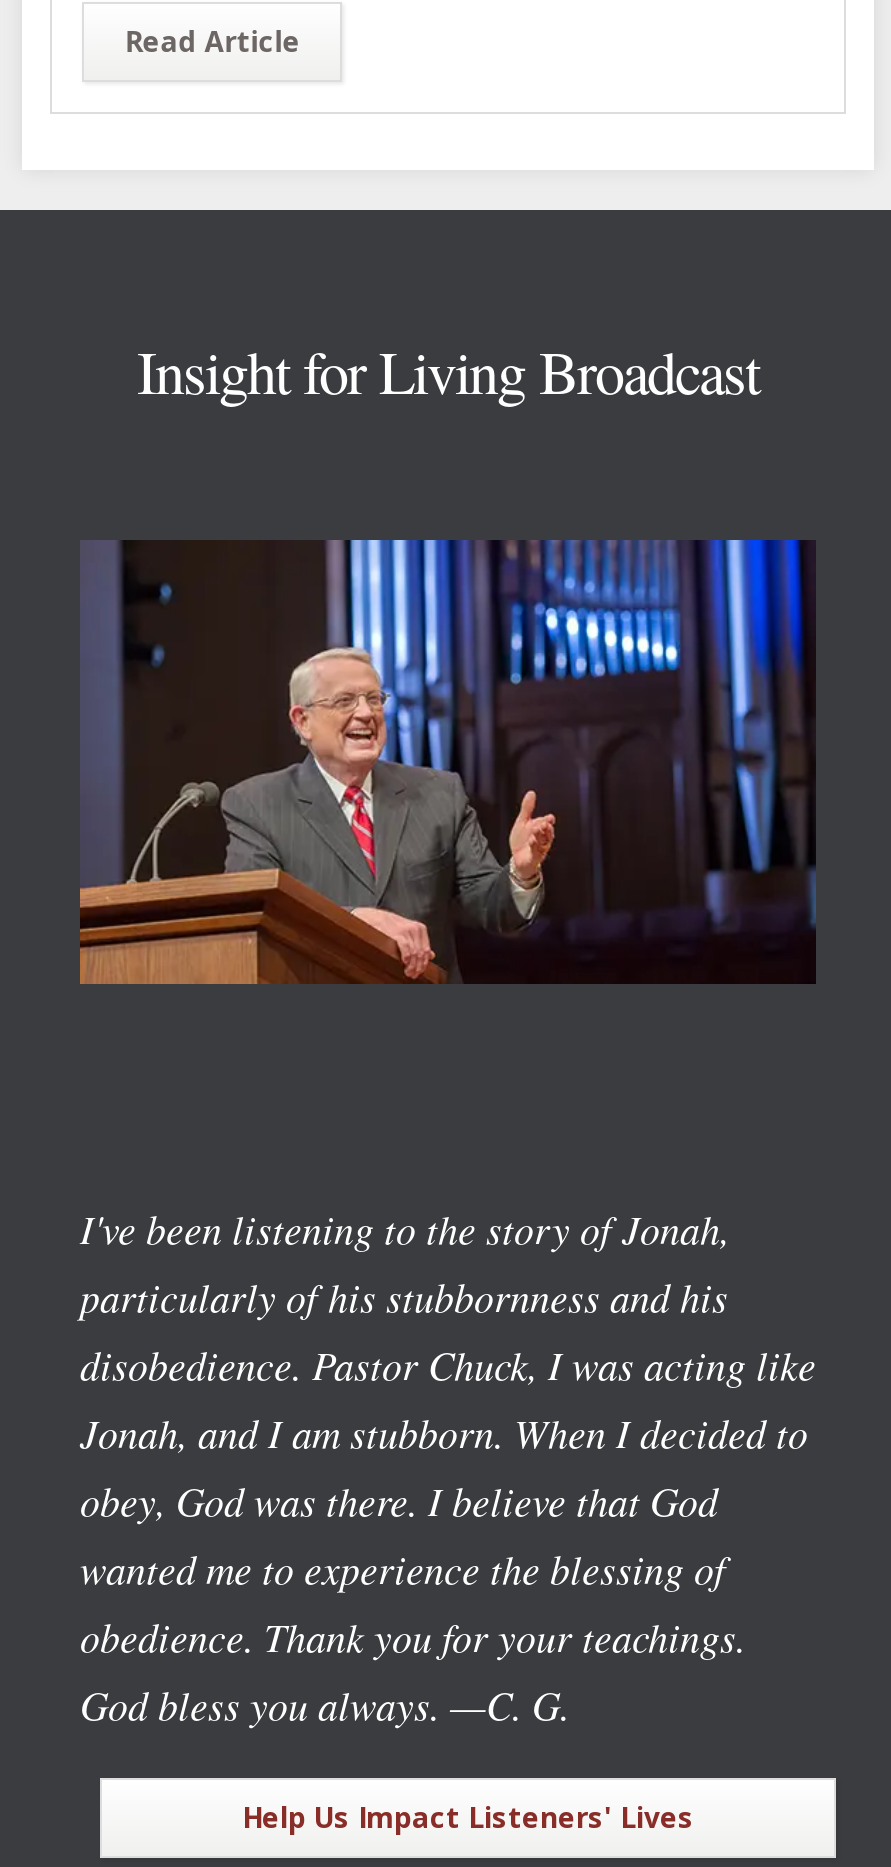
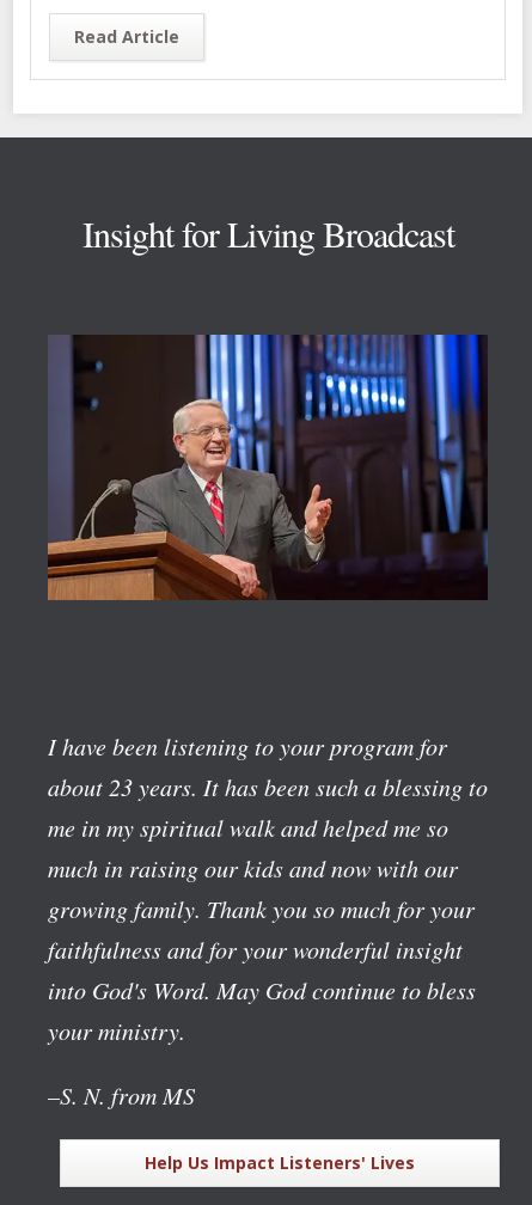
- I've been listening to the story of Jonah,
- particularly of his stubbornness and his
- disobedience. Pastor Chuck, I was acting like
- Jonah, and I am stubborn. When I decided to
- obey, God was there. I believe that God
- wanted me to experience the blessing of
- obedience. Thank you for your teachings.
- God bless you always. —C. G.
+ I have been listening to your program for
+ about 23 years. It has been such a blessing to
+ me in my spiritual walk and helped me so
+ much in raising our kids and now with our
+ growing family. Thank you so much for your
+ faithfulness and for your wonderful insight
+ into God's Word. May God continue to bless
+ your ministry.
+ –S. N. from MS
